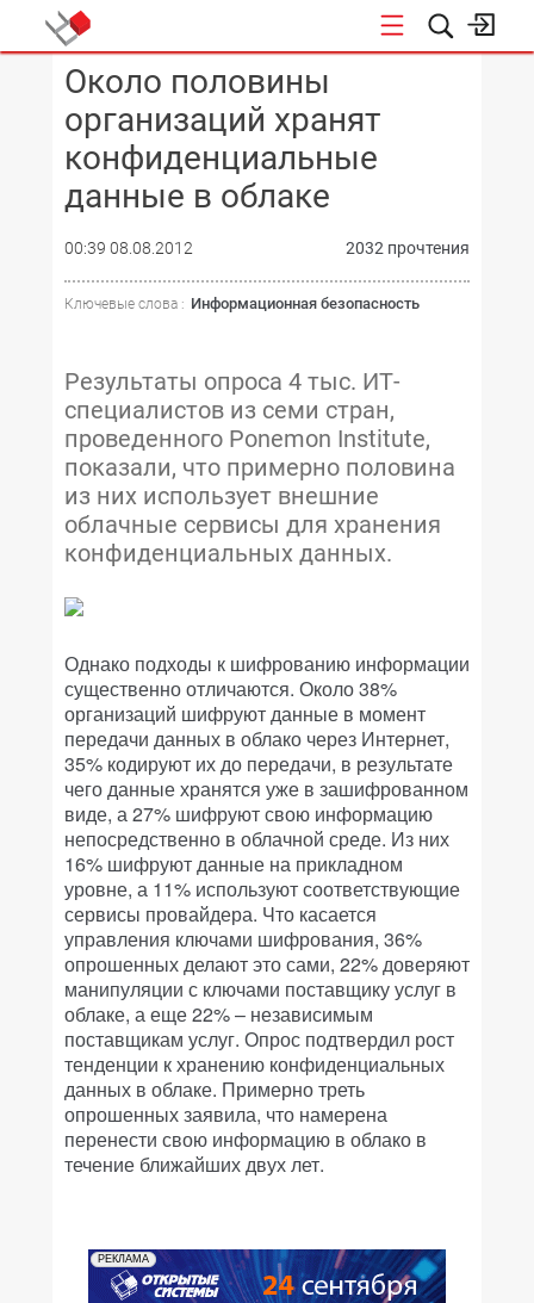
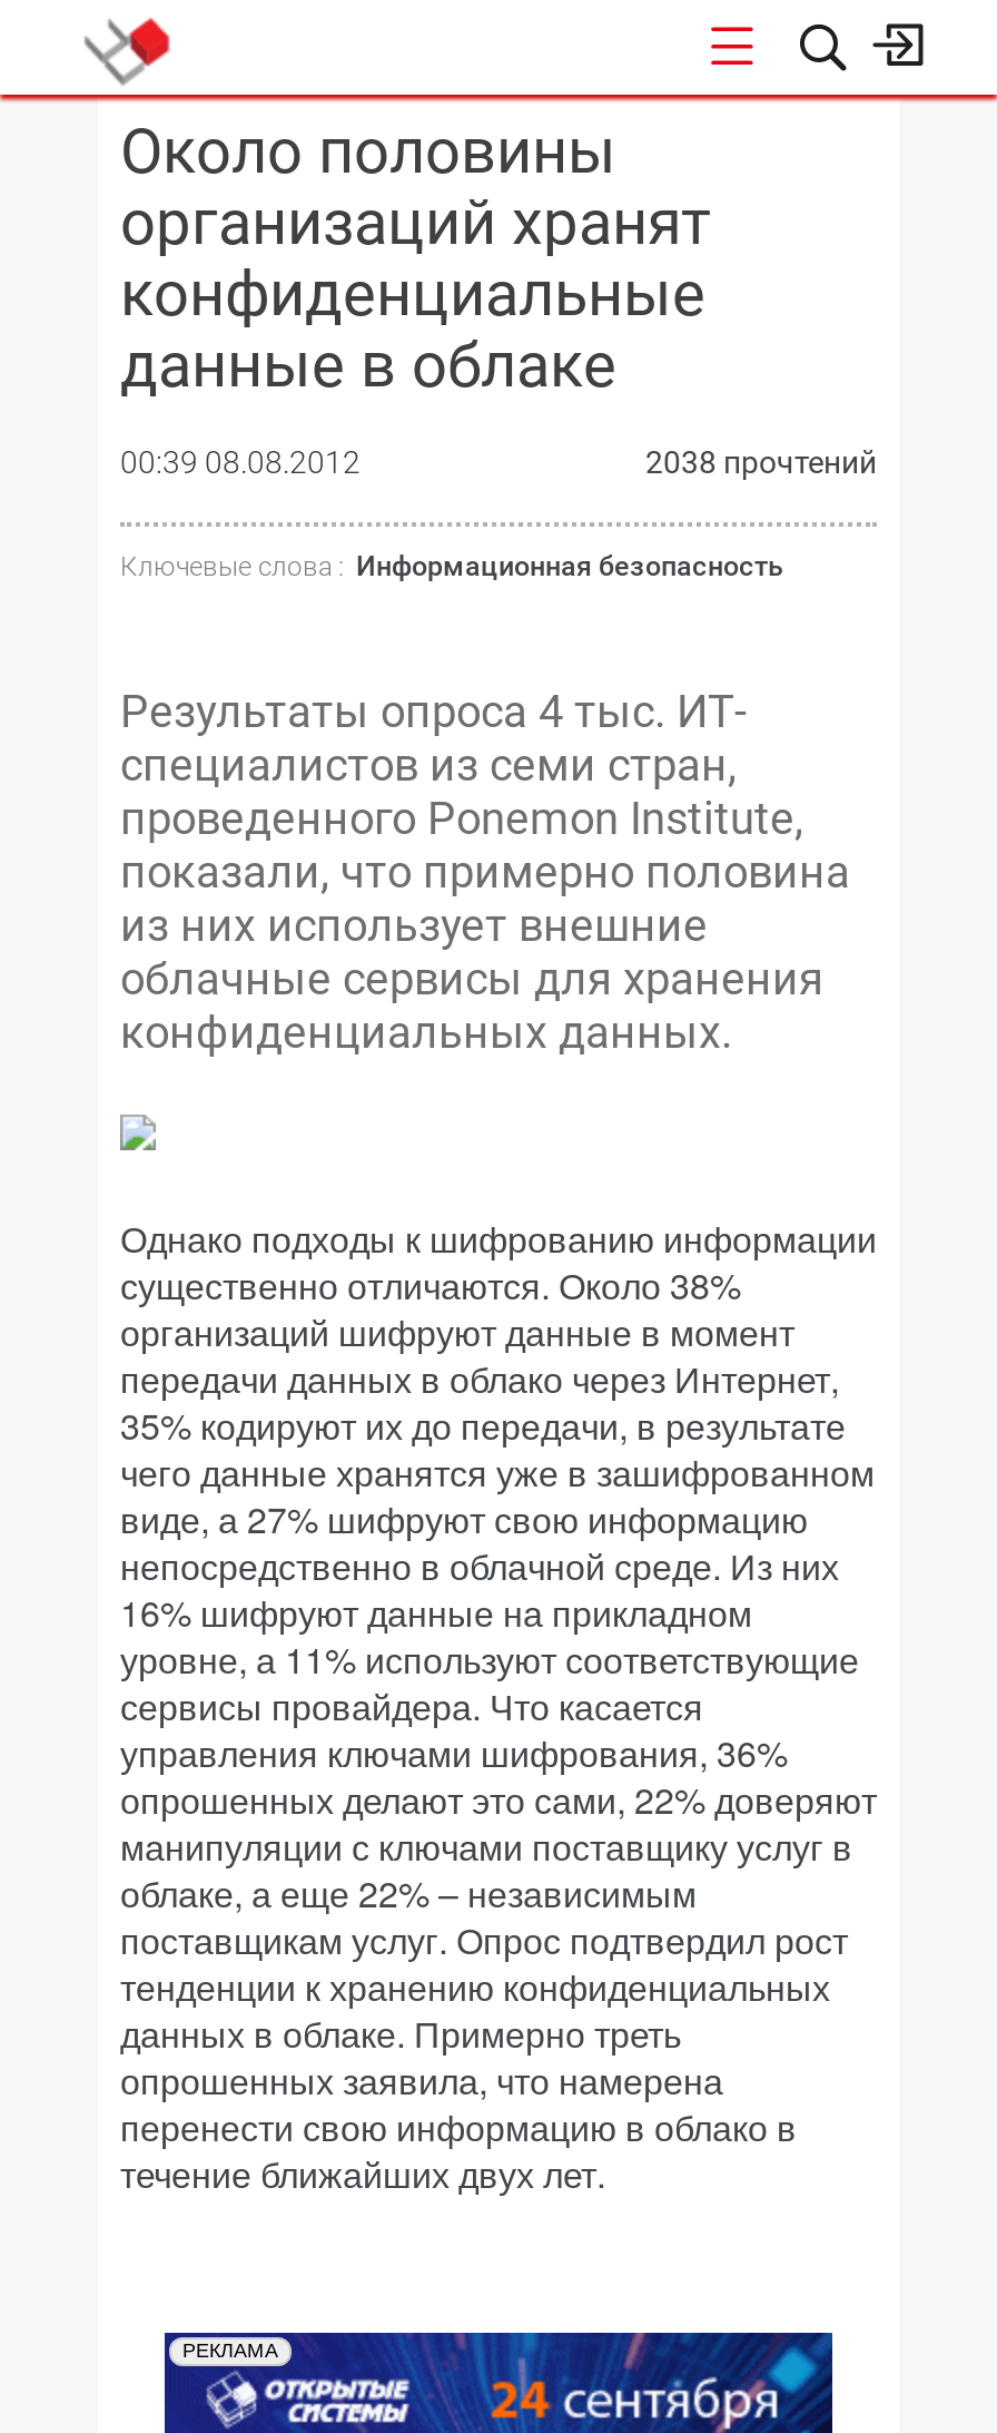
- 2032 прочтения
+ 2038 прочтений
